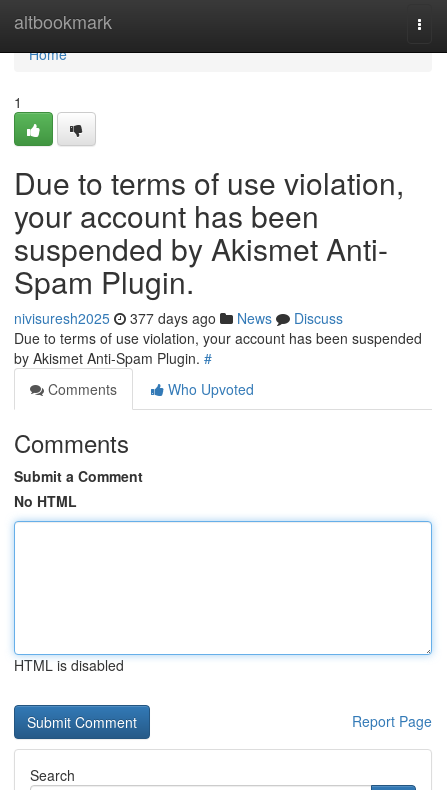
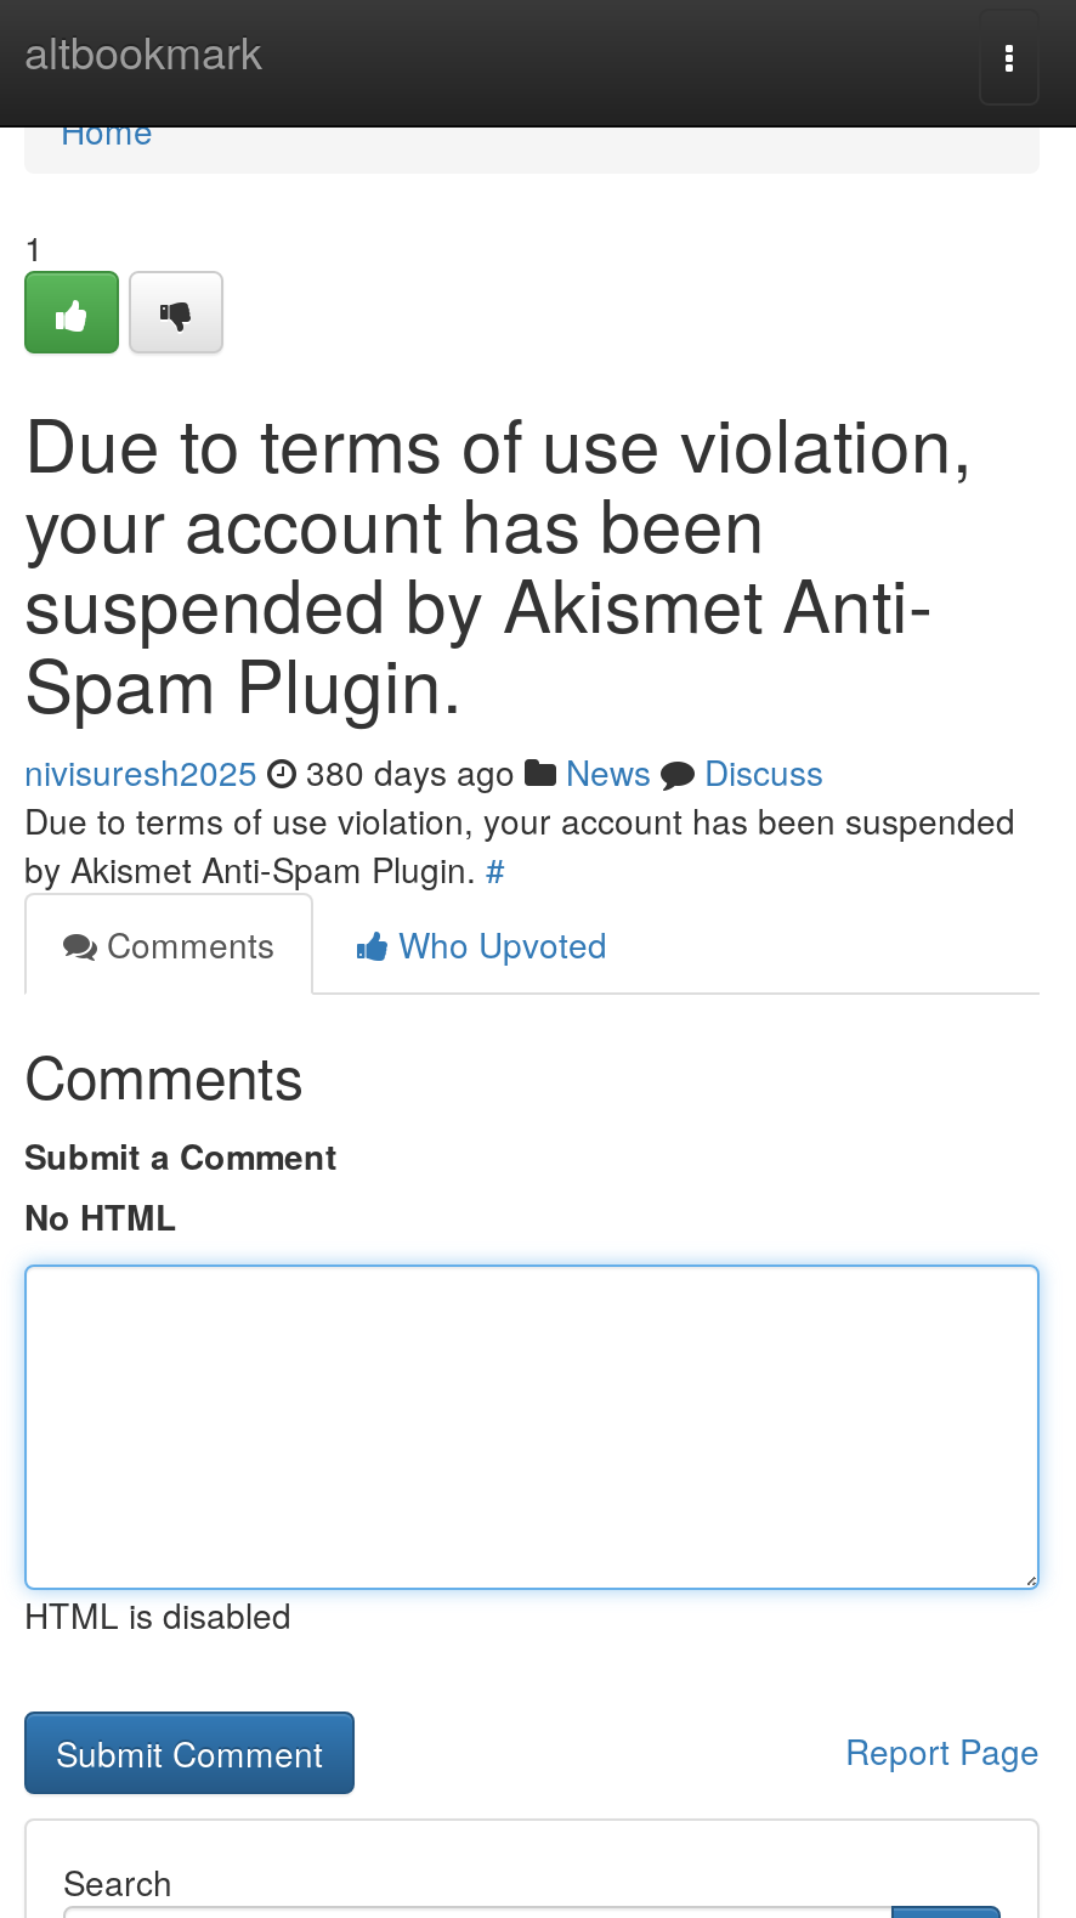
- nivisuresh2025 377 days ago News Discuss
+ nivisuresh2025 380 days ago News Discuss
